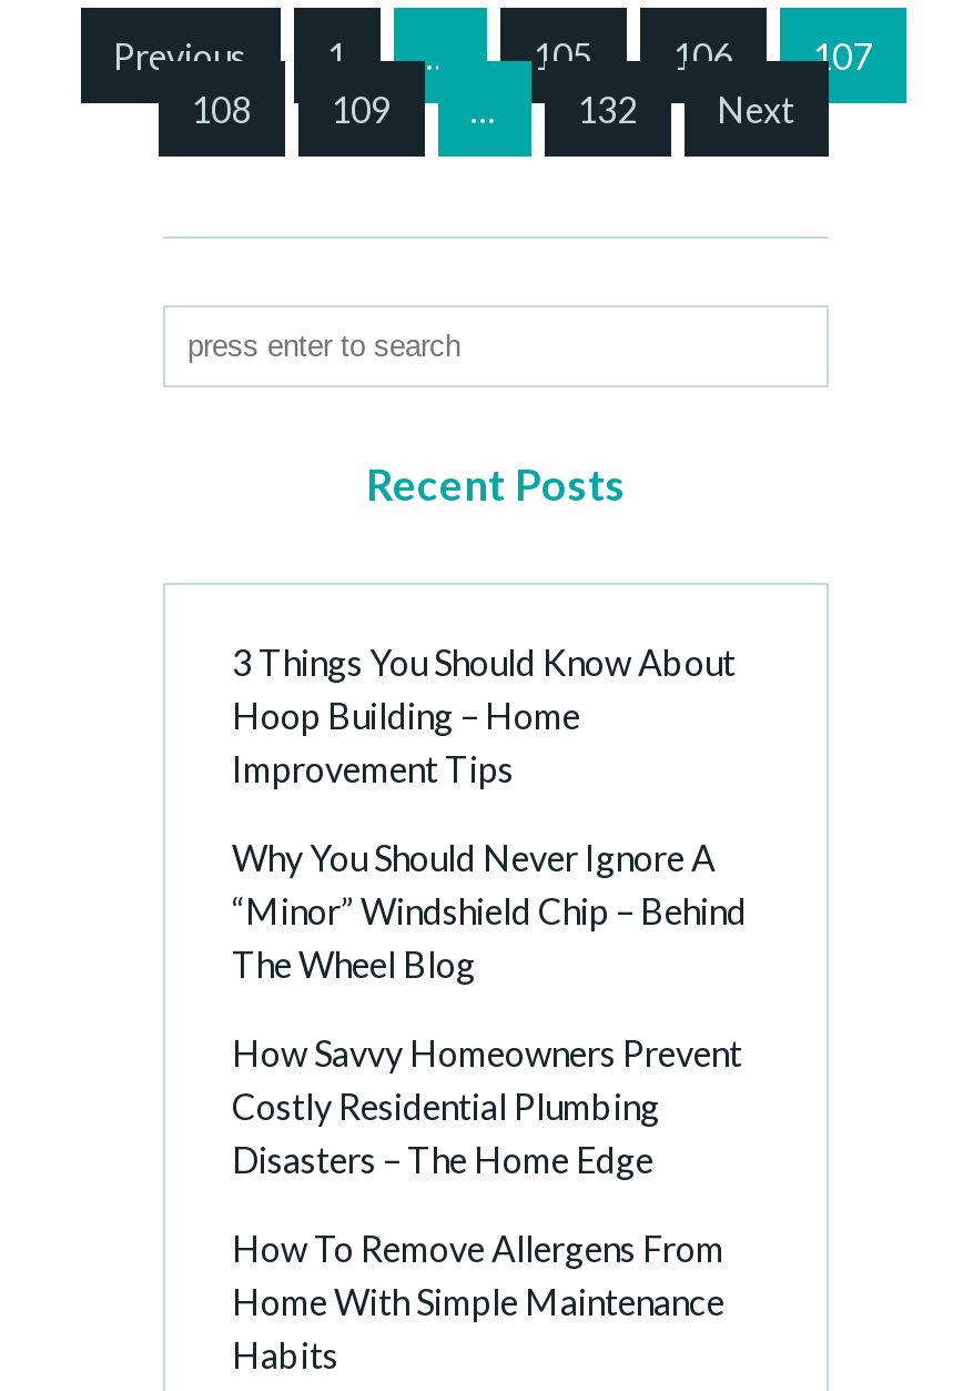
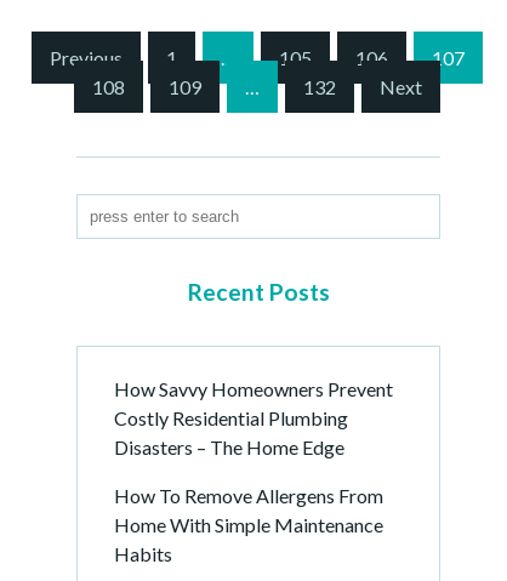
- 3 Things You Should Know About
- Hoop Building – Home
- Improvement Tips
- Why You Should Never Ignore A
- “Minor” Windshield Chip – Behind
- The Wheel Blog
